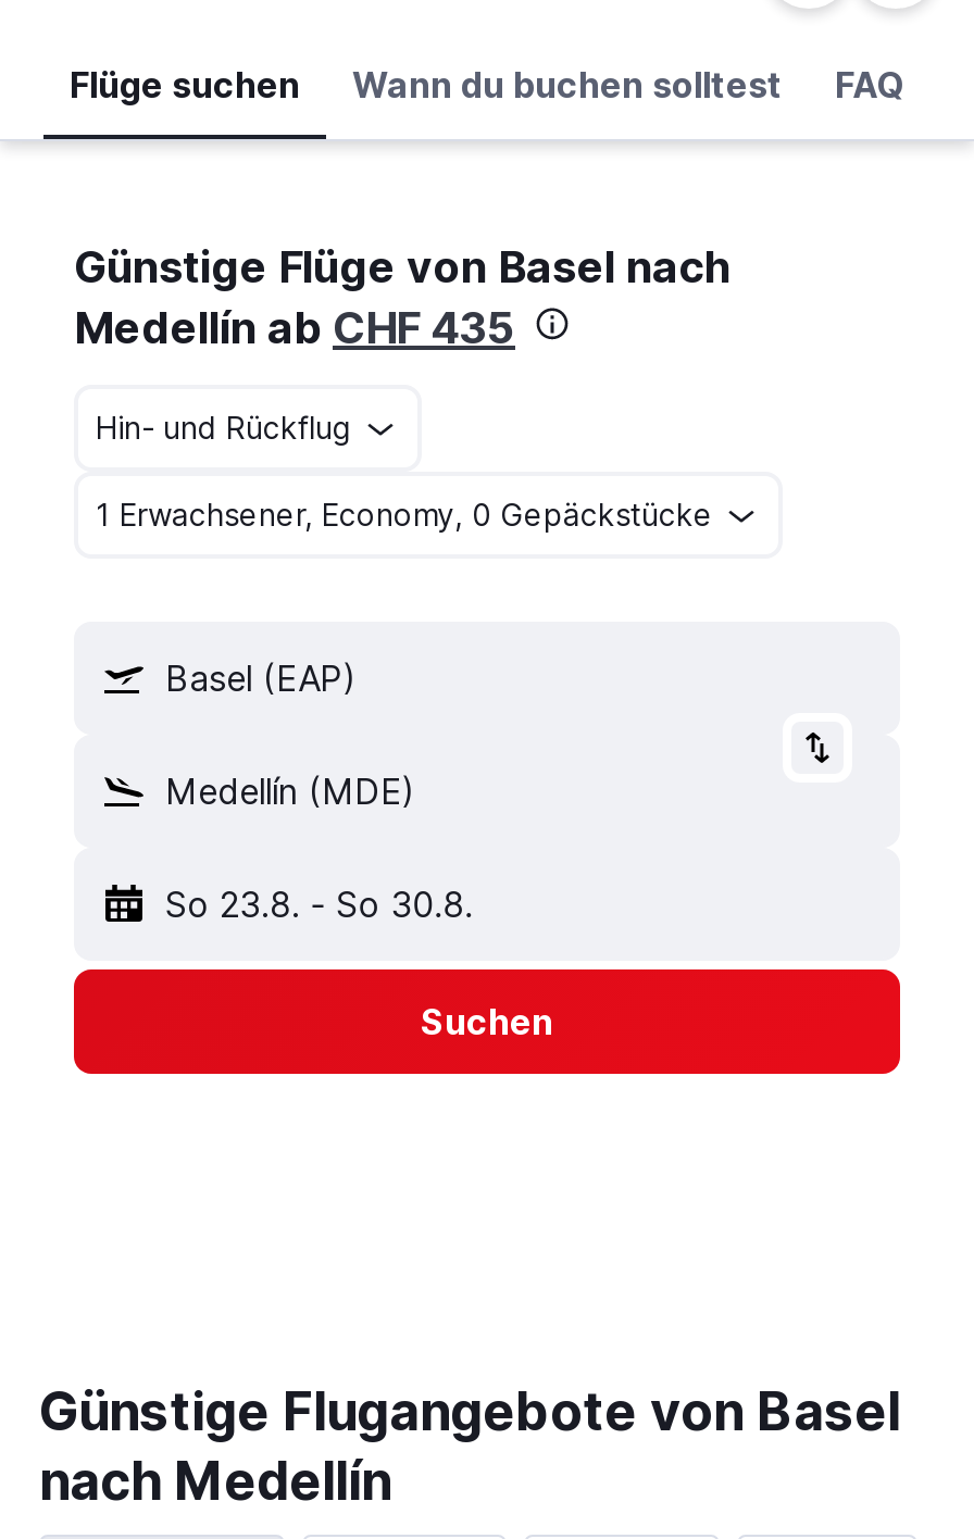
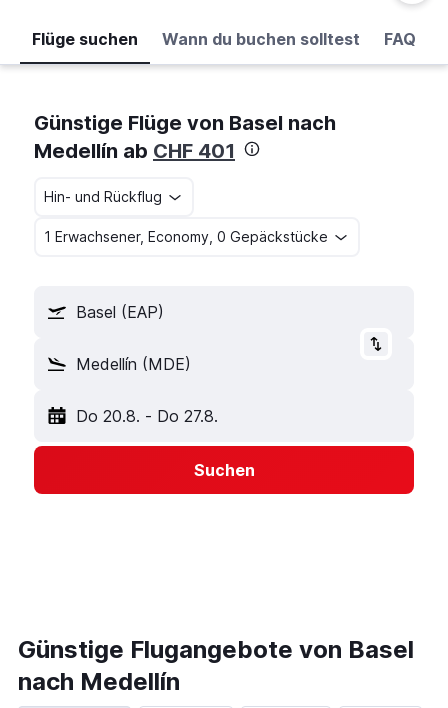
- Medellín ab CHF 435
+ Medellín ab CHF 401

- So 23.8. - So 30.8.
+ Do 20.8. - Do 27.8.
